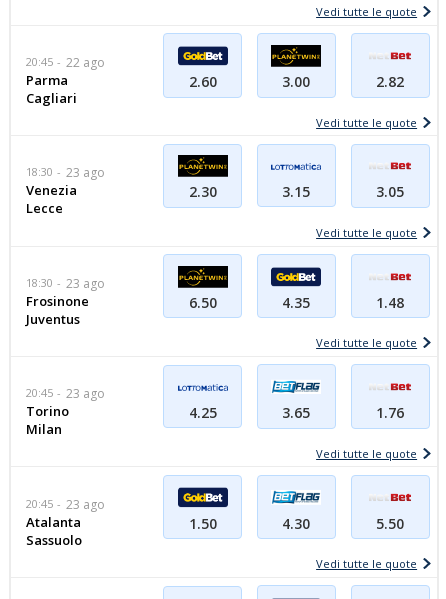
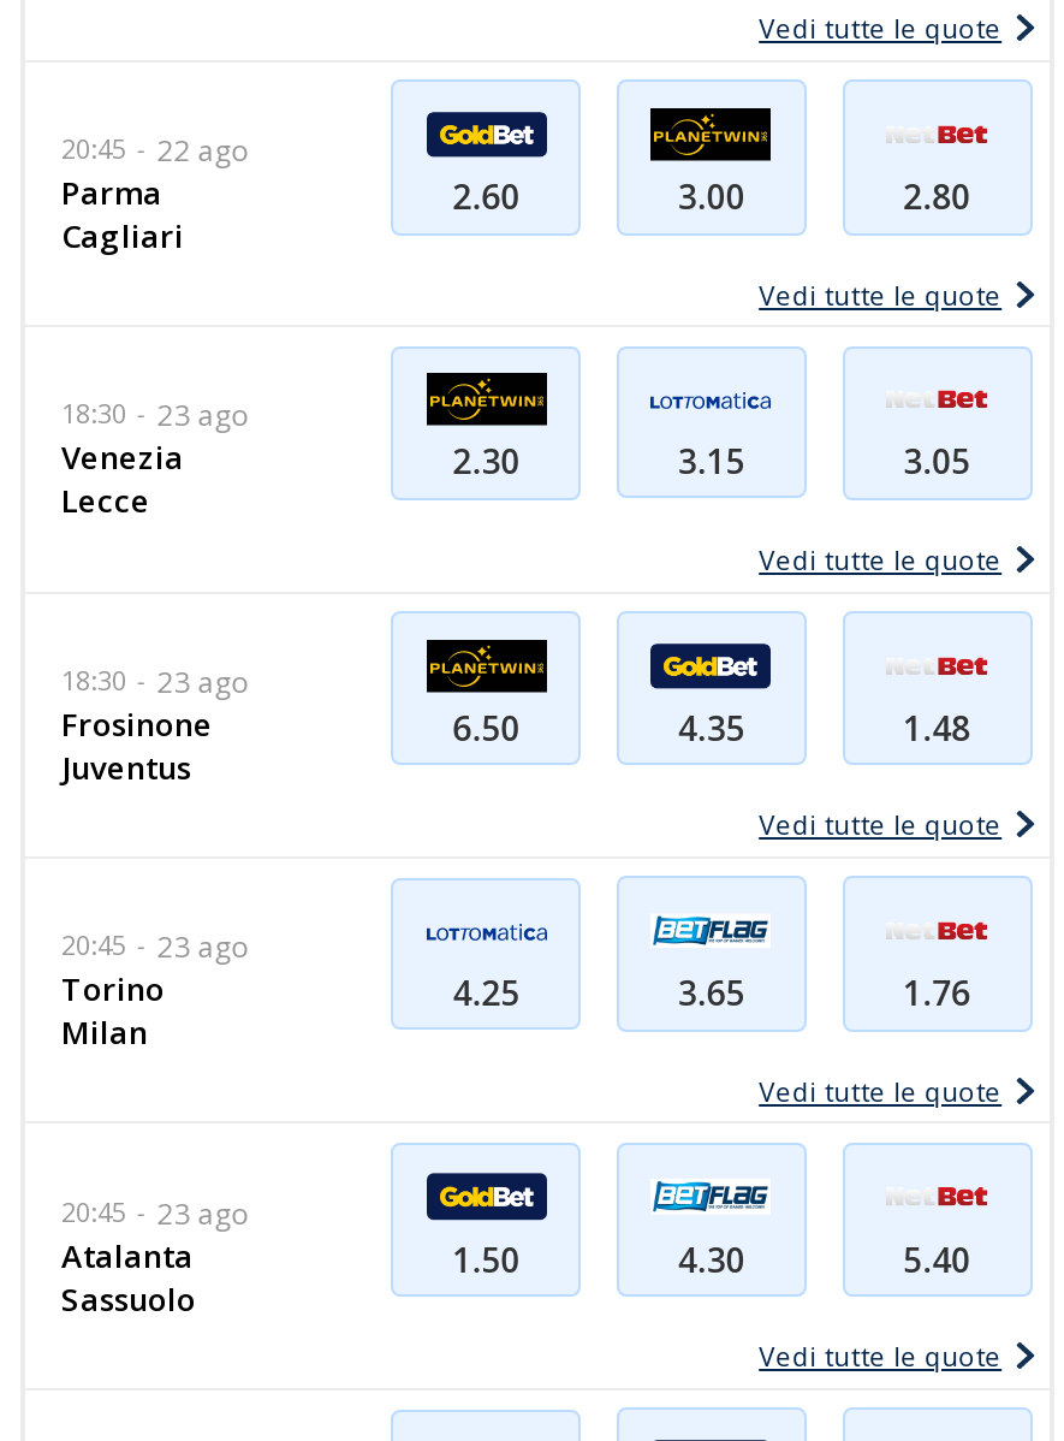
- 2.82
+ 2.80

- 5.50
+ 5.40
